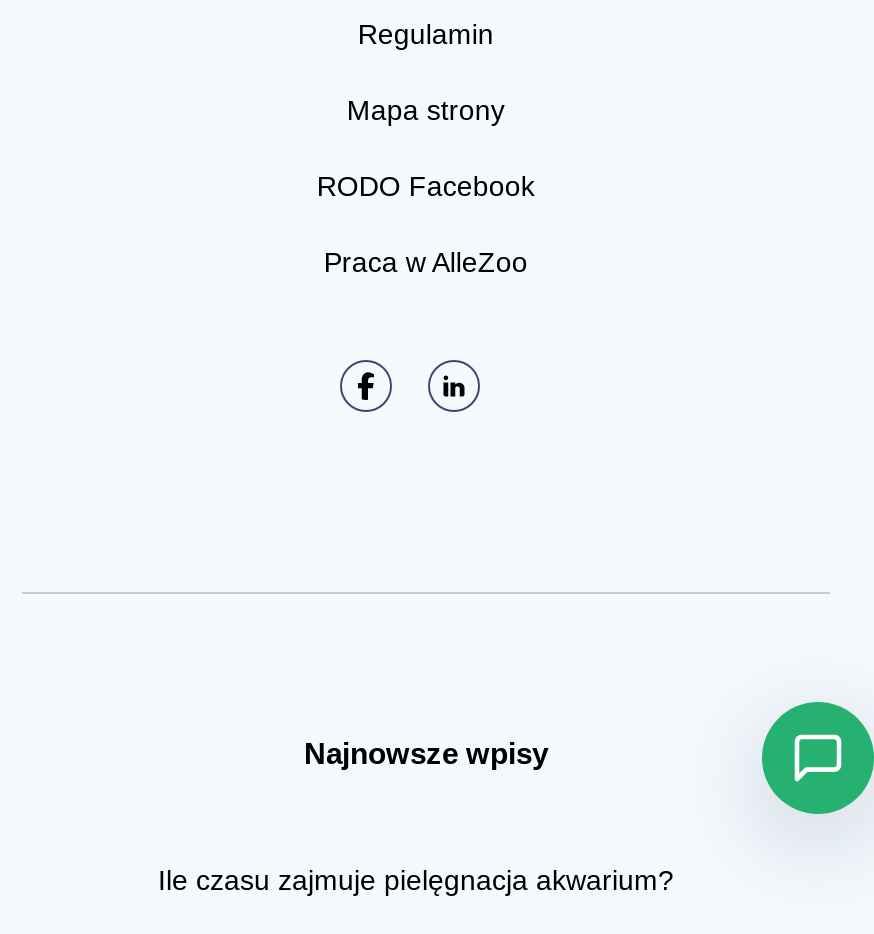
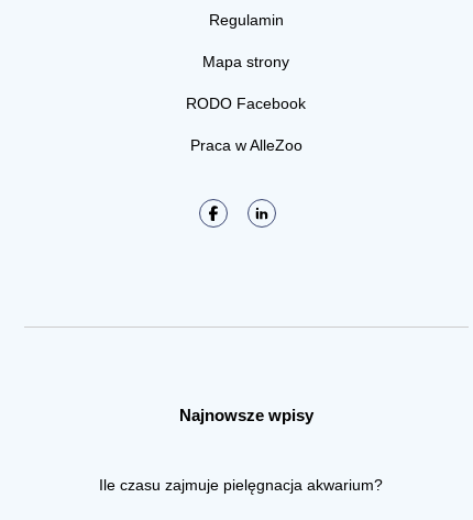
- [image]
